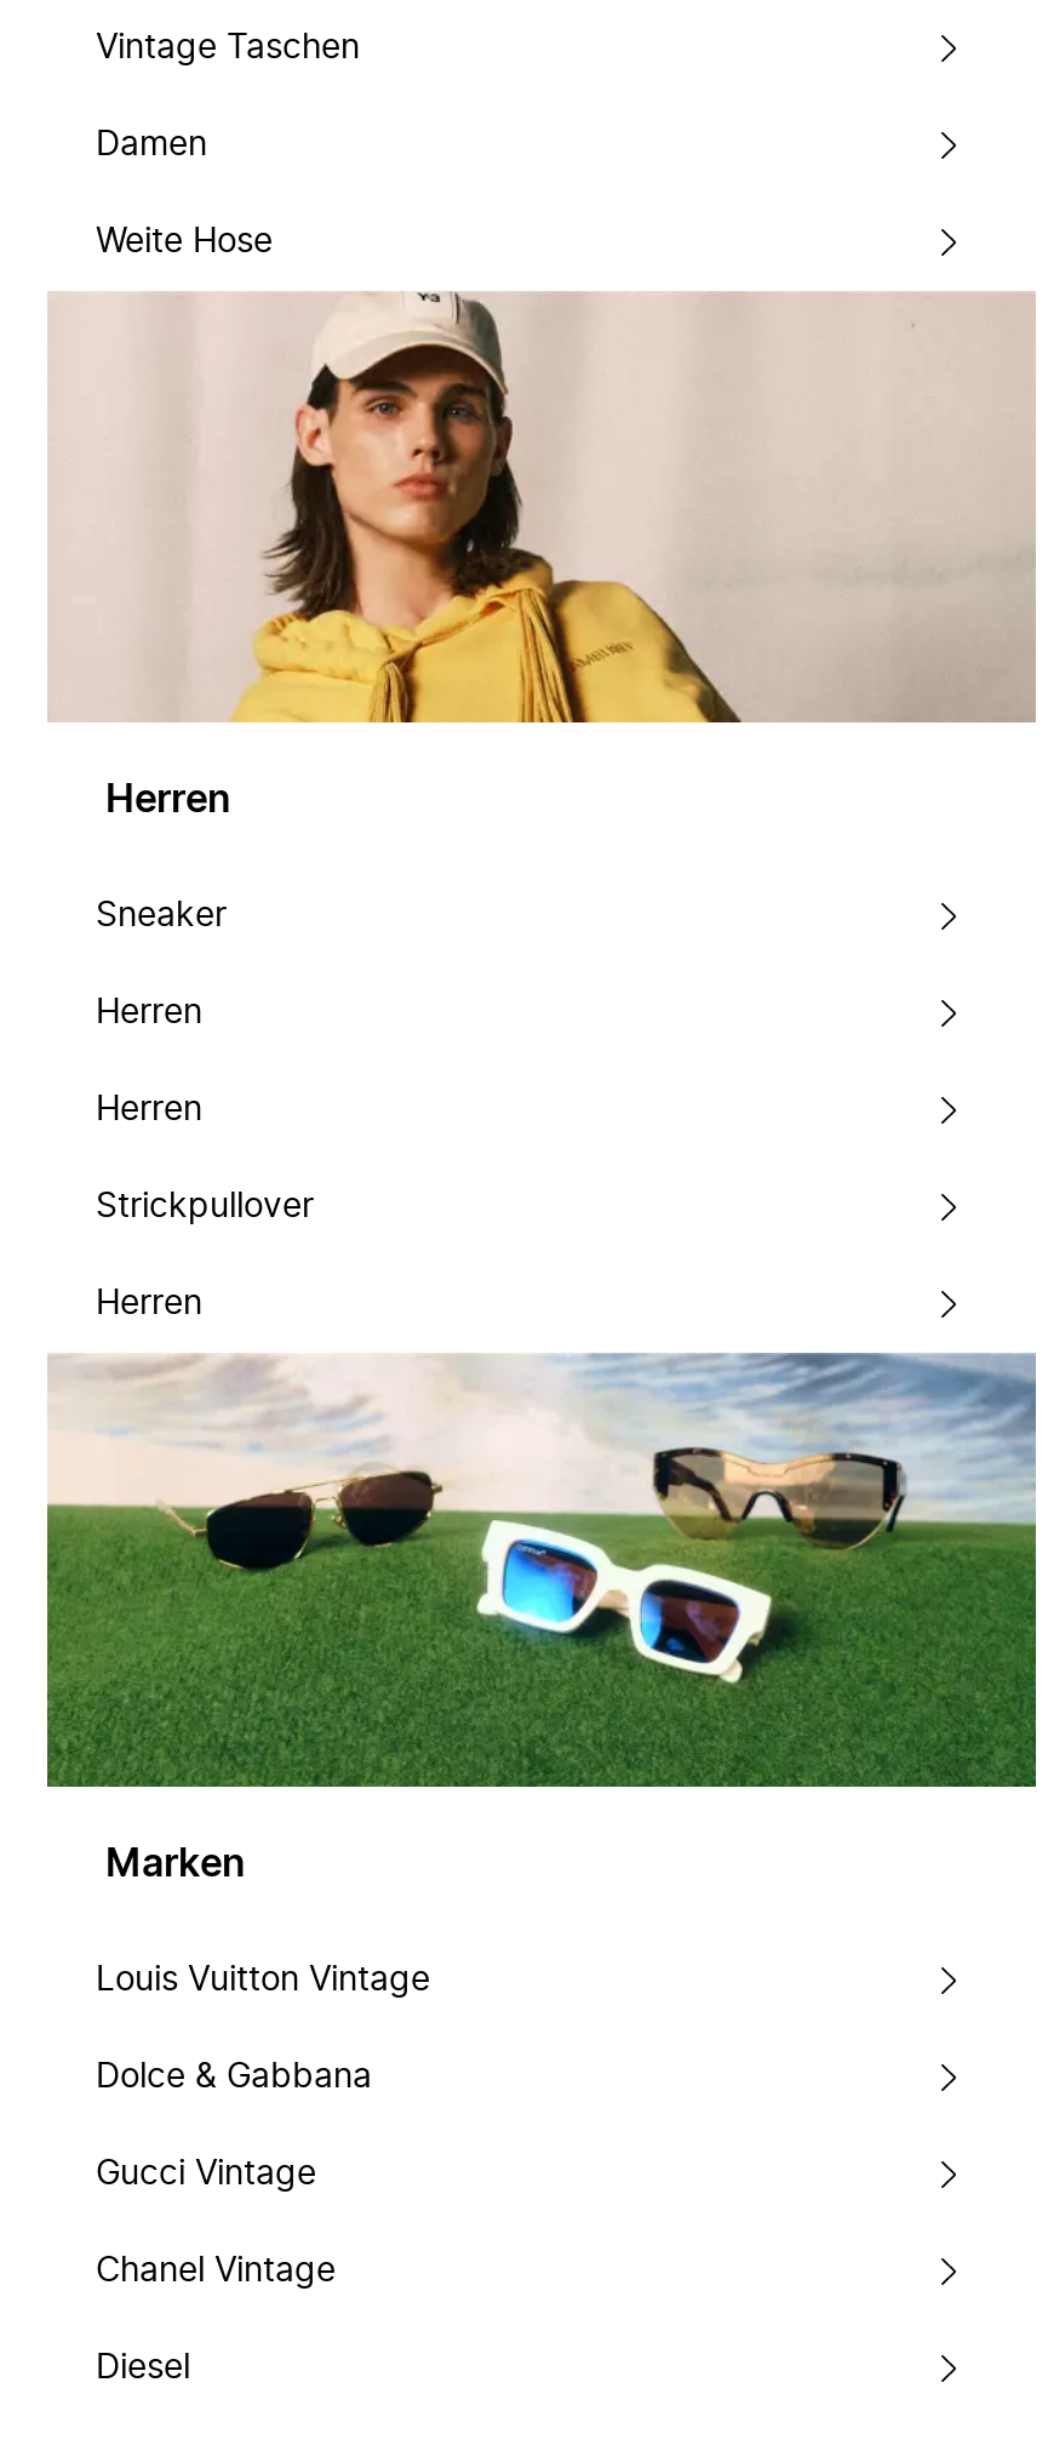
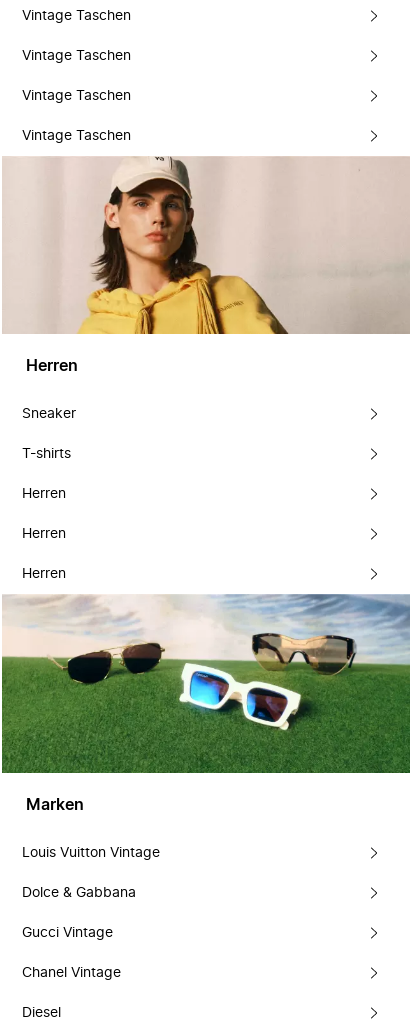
- Damen
- Weite Hose
+ Vintage Taschen
+ Vintage Taschen
+ Vintage Taschen

+ T-shirts

moved down: Herren | Herren

- Strickpullover
